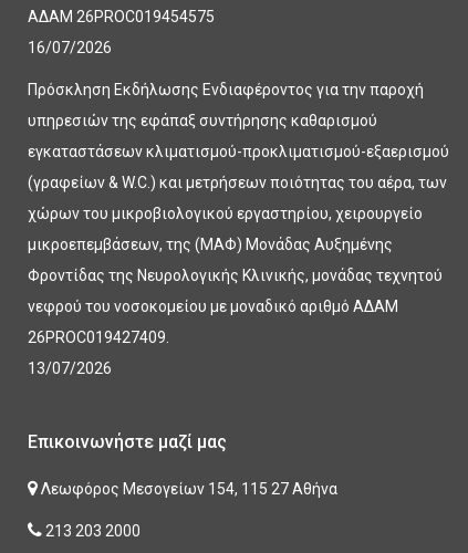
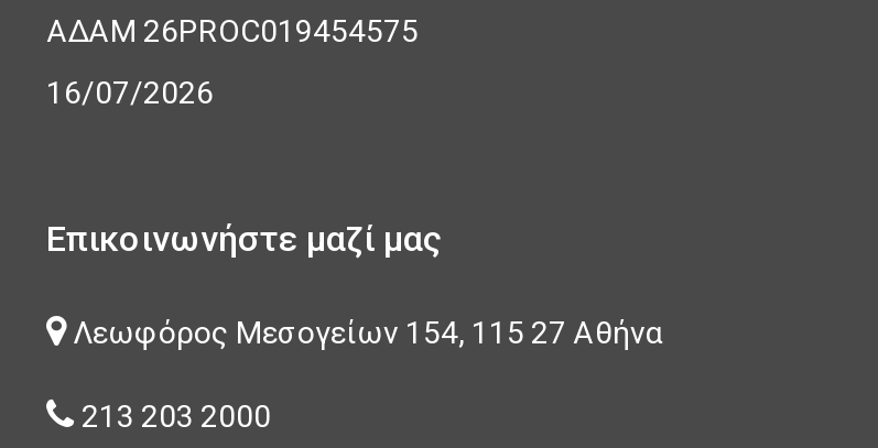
- Πρόσκληση Εκδήλωσης Ενδιαφέροντος για την παροχή
- υπηρεσιών της εφάπαξ συντήρησης καθαρισμού
- εγκαταστάσεων κλιματισμού-προκλιματισμού-εξαερισμού
- (γραφείων & W.C.) και μετρήσεων ποιότητας του αέρα, των
- χώρων του μικροβιολογικού εργαστηρίου, χειρουργείο
- μικροεπεμβάσεων, της (ΜΑΦ) Μονάδας Αυξημένης
- Φροντίδας της Νευρολογικής Κλινικής, μονάδας τεχνητού
- νεφρού του νοσοκομείου με μοναδικό αριθμό ΑΔΑΜ
- 26PROC019427409.
- 13/07/2026
